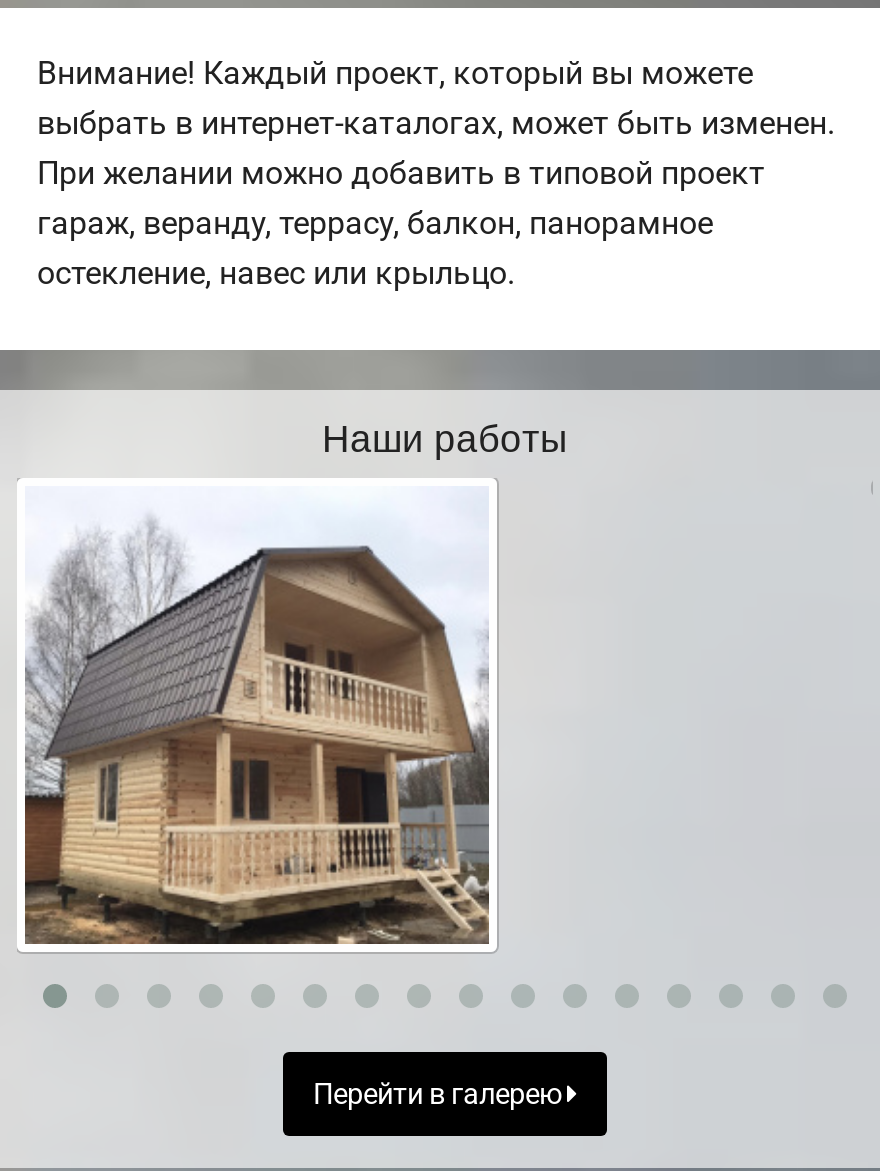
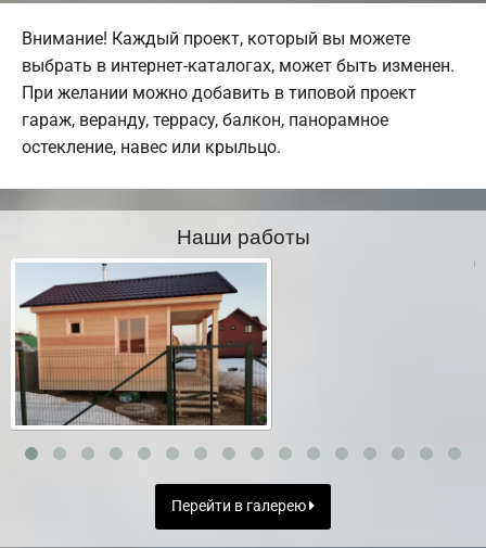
- [image]
+ [image]
